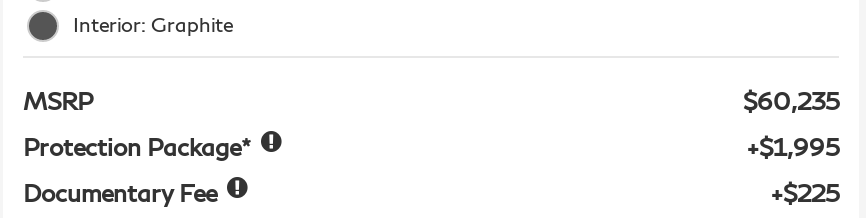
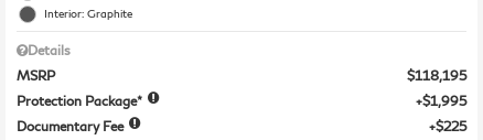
+ Details

- $60,235
+ $118,195
